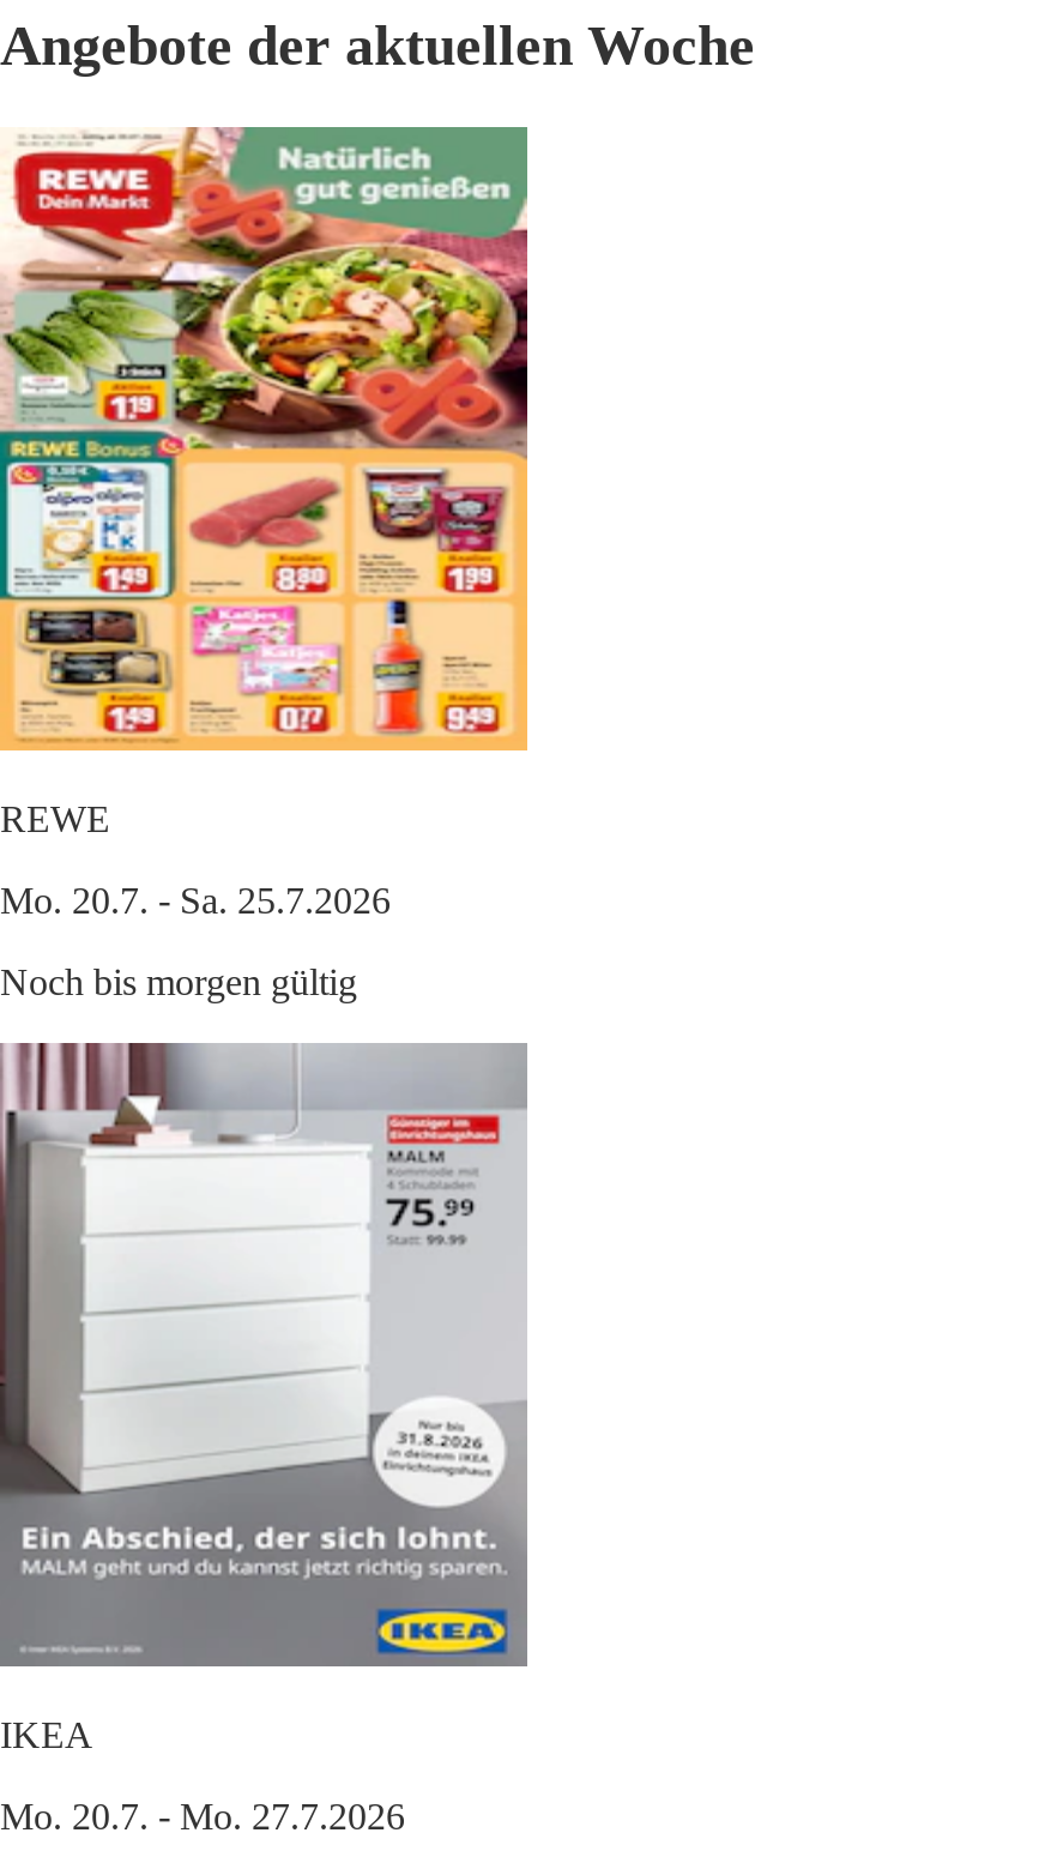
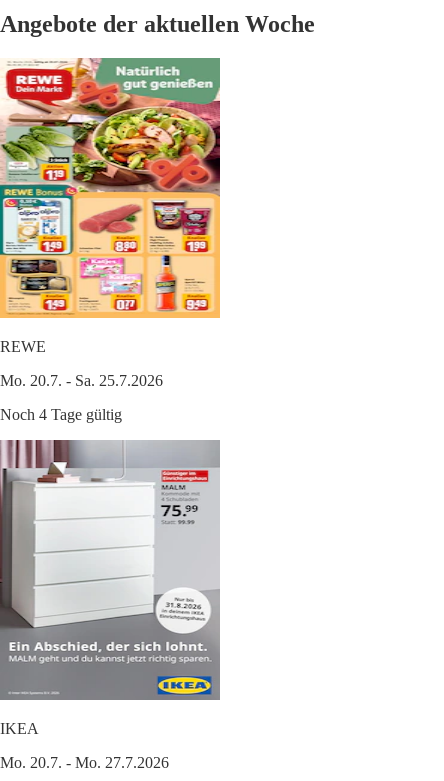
- Noch bis morgen gültig
+ Noch 4 Tage gültig
